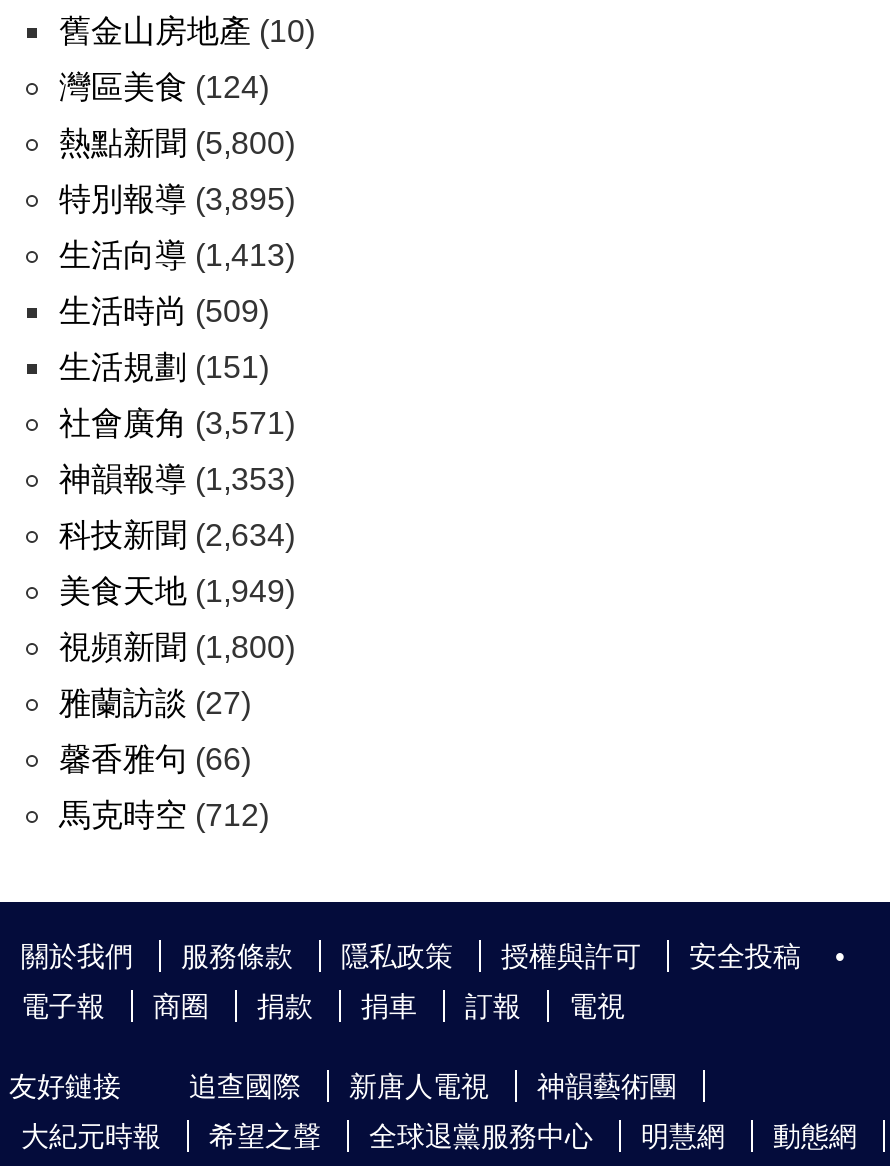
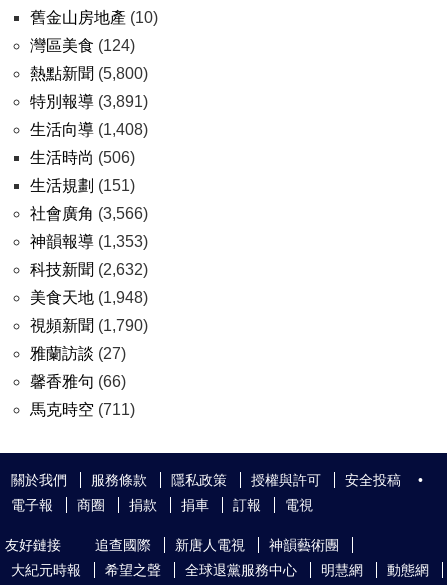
- 特別報導(3,895)
+ 特別報導(3,891)

- 生活向導(1,413)
+ 生活向導(1,408)

- 生活時尚(509)
+ 生活時尚(506)

- 社會廣角(3,571)
+ 社會廣角(3,566)

- 科技新聞(2,634)
+ 科技新聞(2,632)

- 美食天地(1,949)
+ 美食天地(1,948)

- 視頻新聞(1,800)
+ 視頻新聞(1,790)

- 馬克時空(712)
+ 馬克時空(711)
